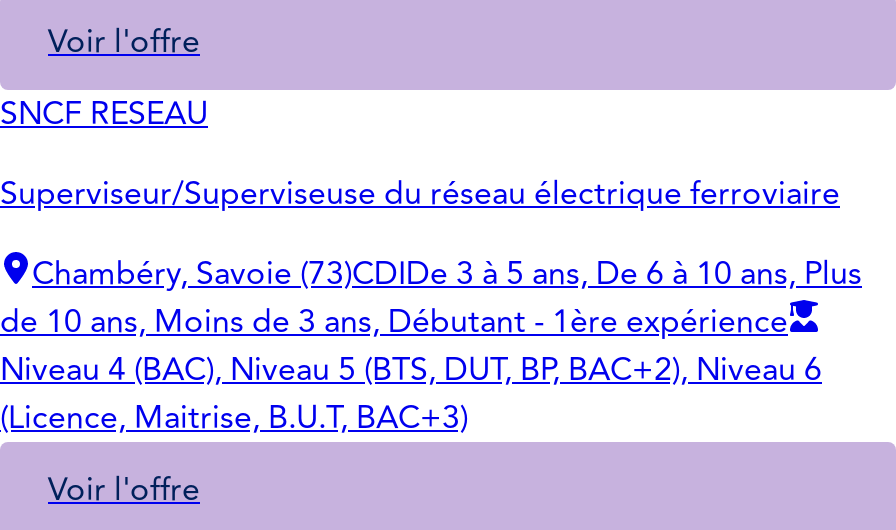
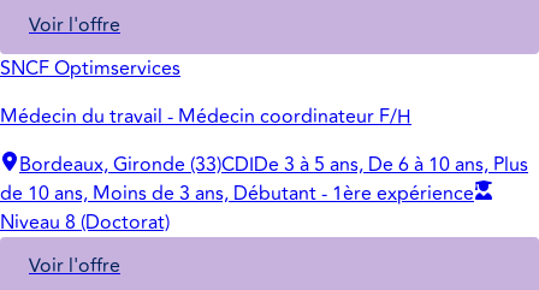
- SNCF RESEAU
+ SNCF Optimservices

- Superviseur/Superviseuse du réseau électrique ferroviaire
+ Médecin du travail - Médecin coordinateur F/H

- Chambéry, Savoie (73)CDIDe 3 à 5 ans, De 6 à 10 ans, Plus
+ Bordeaux, Gironde (33)CDIDe 3 à 5 ans, De 6 à 10 ans, Plus

- Niveau 4 (BAC), Niveau 5 (BTS, DUT, BP, BAC+2), Niveau 6
- (Licence, Maitrise, B.U.T, BAC+3)
+ Niveau 8 (Doctorat)
